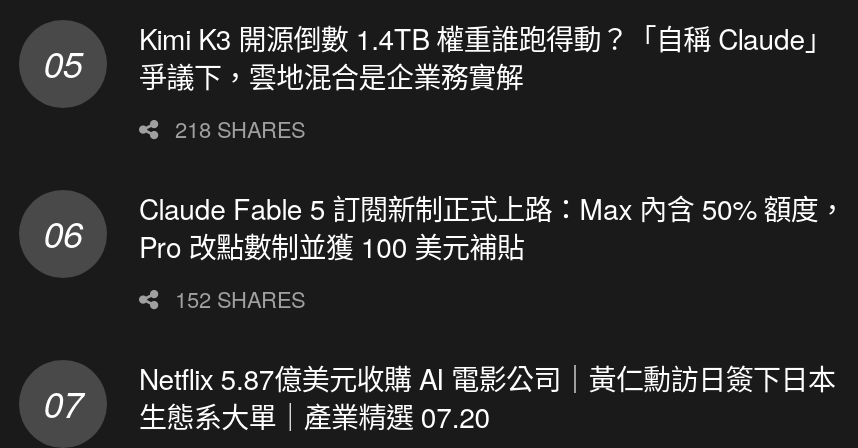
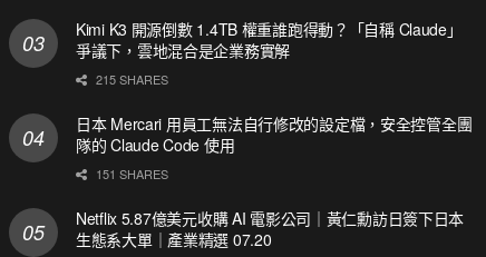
- 218 SHARES
+ 215 SHARES

- Claude Fable 5 訂閱新制正式上路：Max 內含 50% 額度，
- Pro 改點數制並獲 100 美元補貼
- 152 SHARES
+ 日本 Mercari 用員工無法自行修改的設定檔，安全控管全團
+ 隊的 Claude Code 使用
+ 151 SHARES
